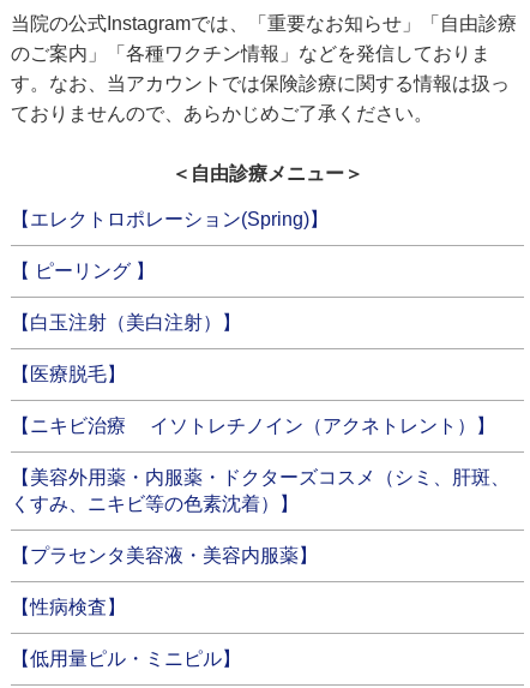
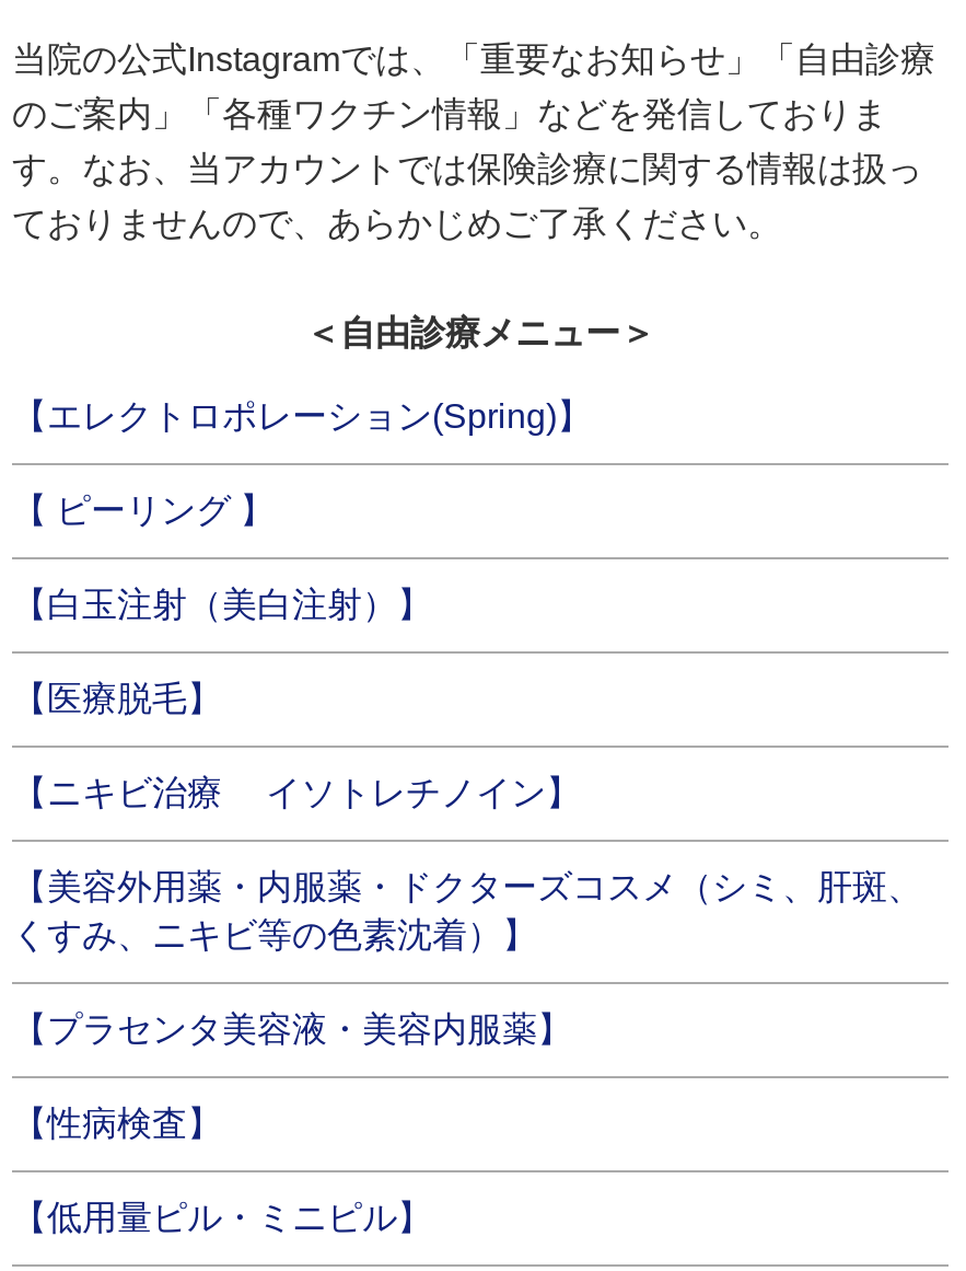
- 【ニキビ治療 イソトレチノイン（アクネトレント）】
+ 【ニキビ治療 イソトレチノイン】
